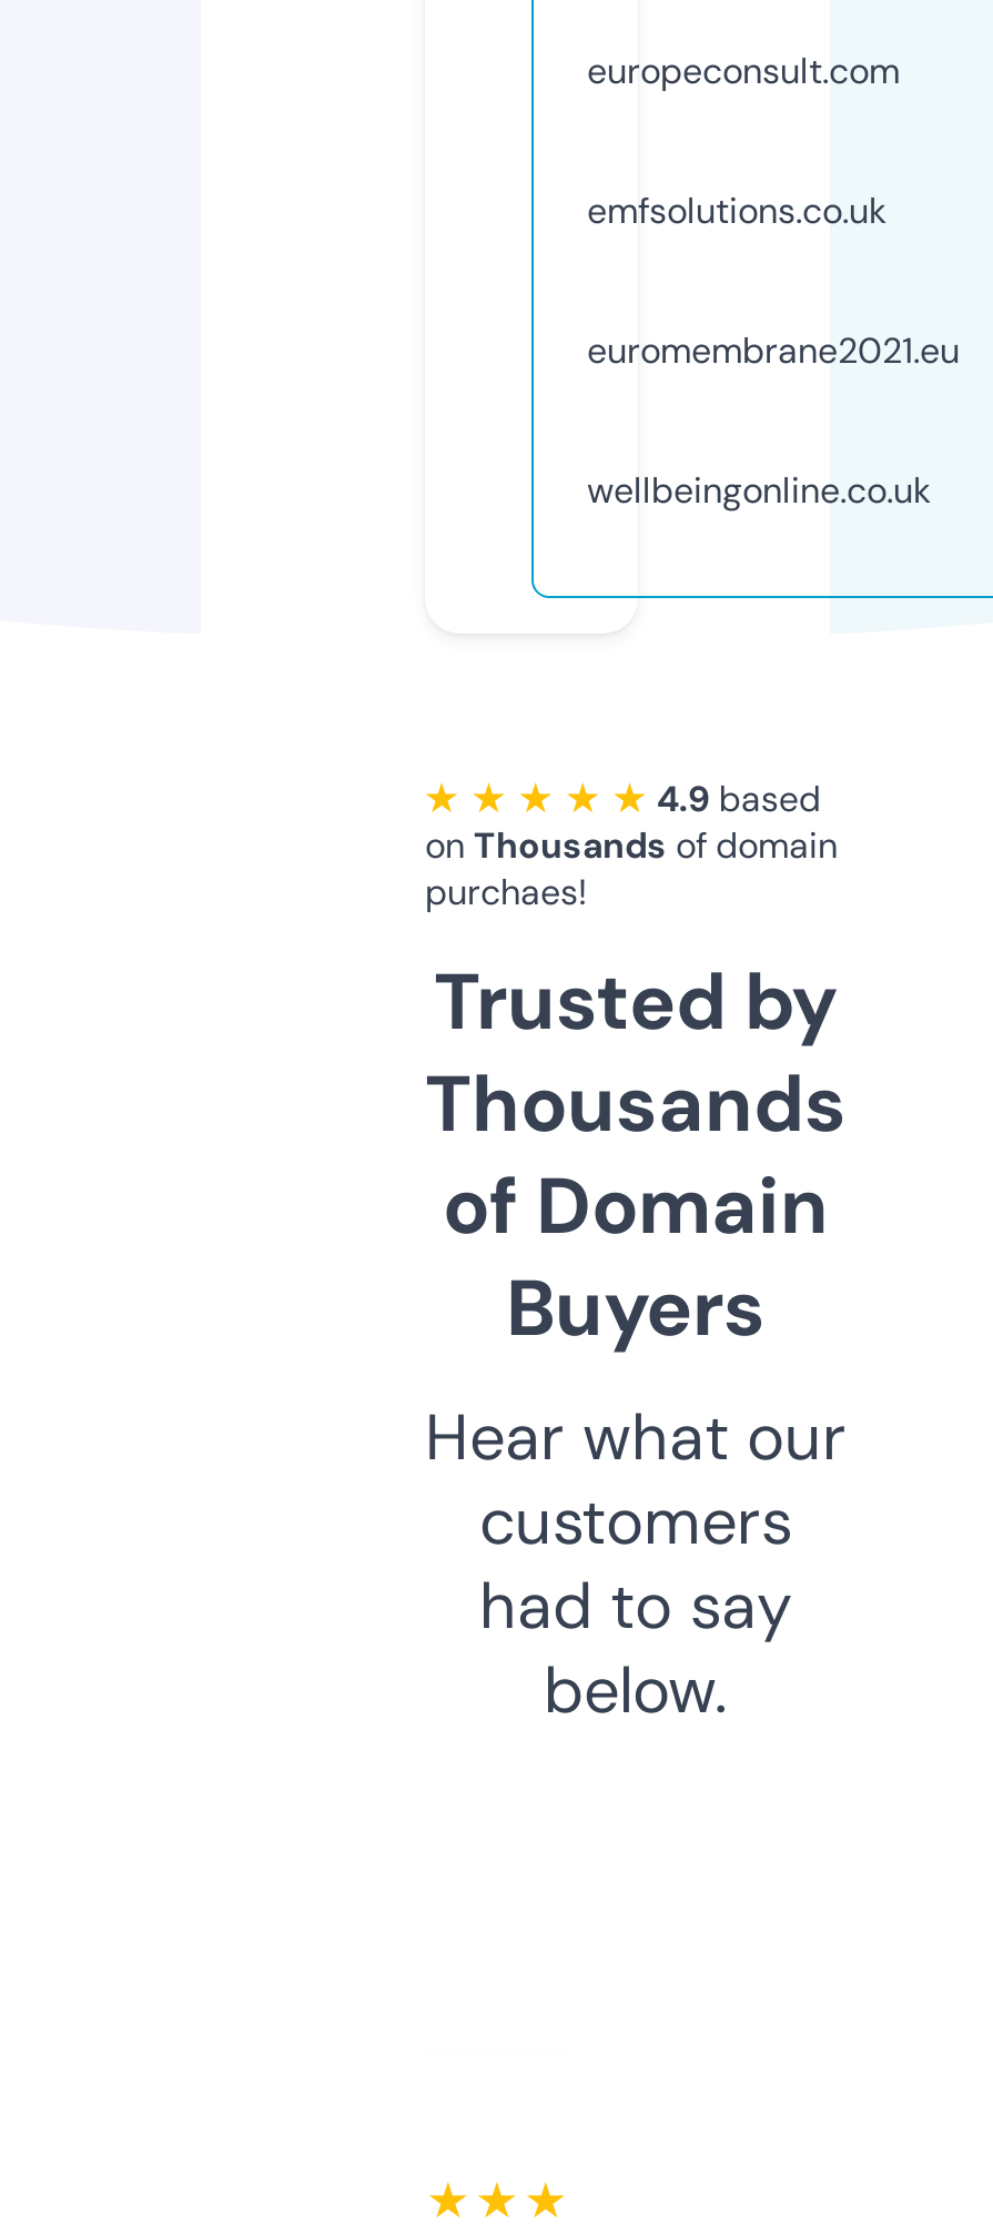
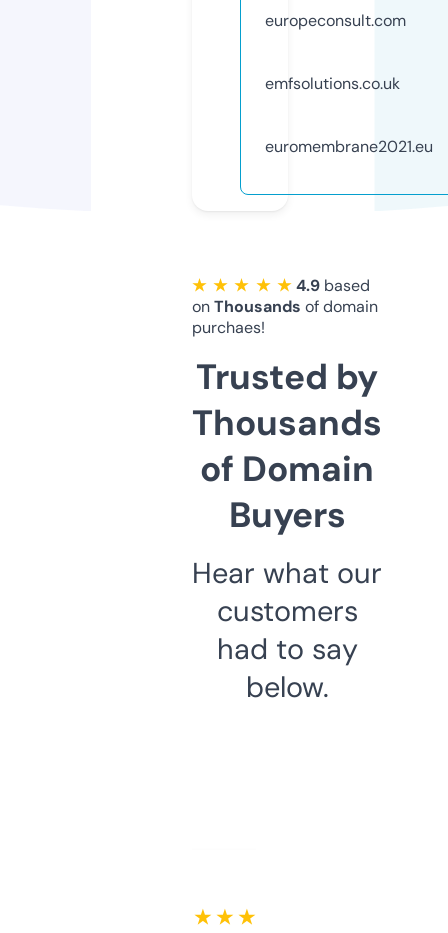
- wellbeingonline.co.uk
